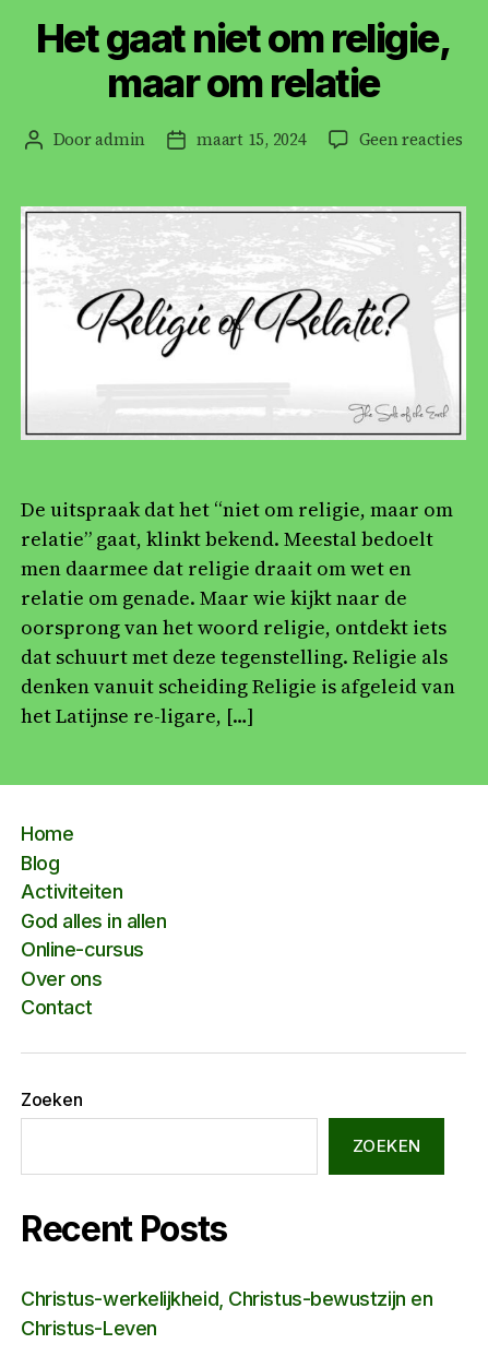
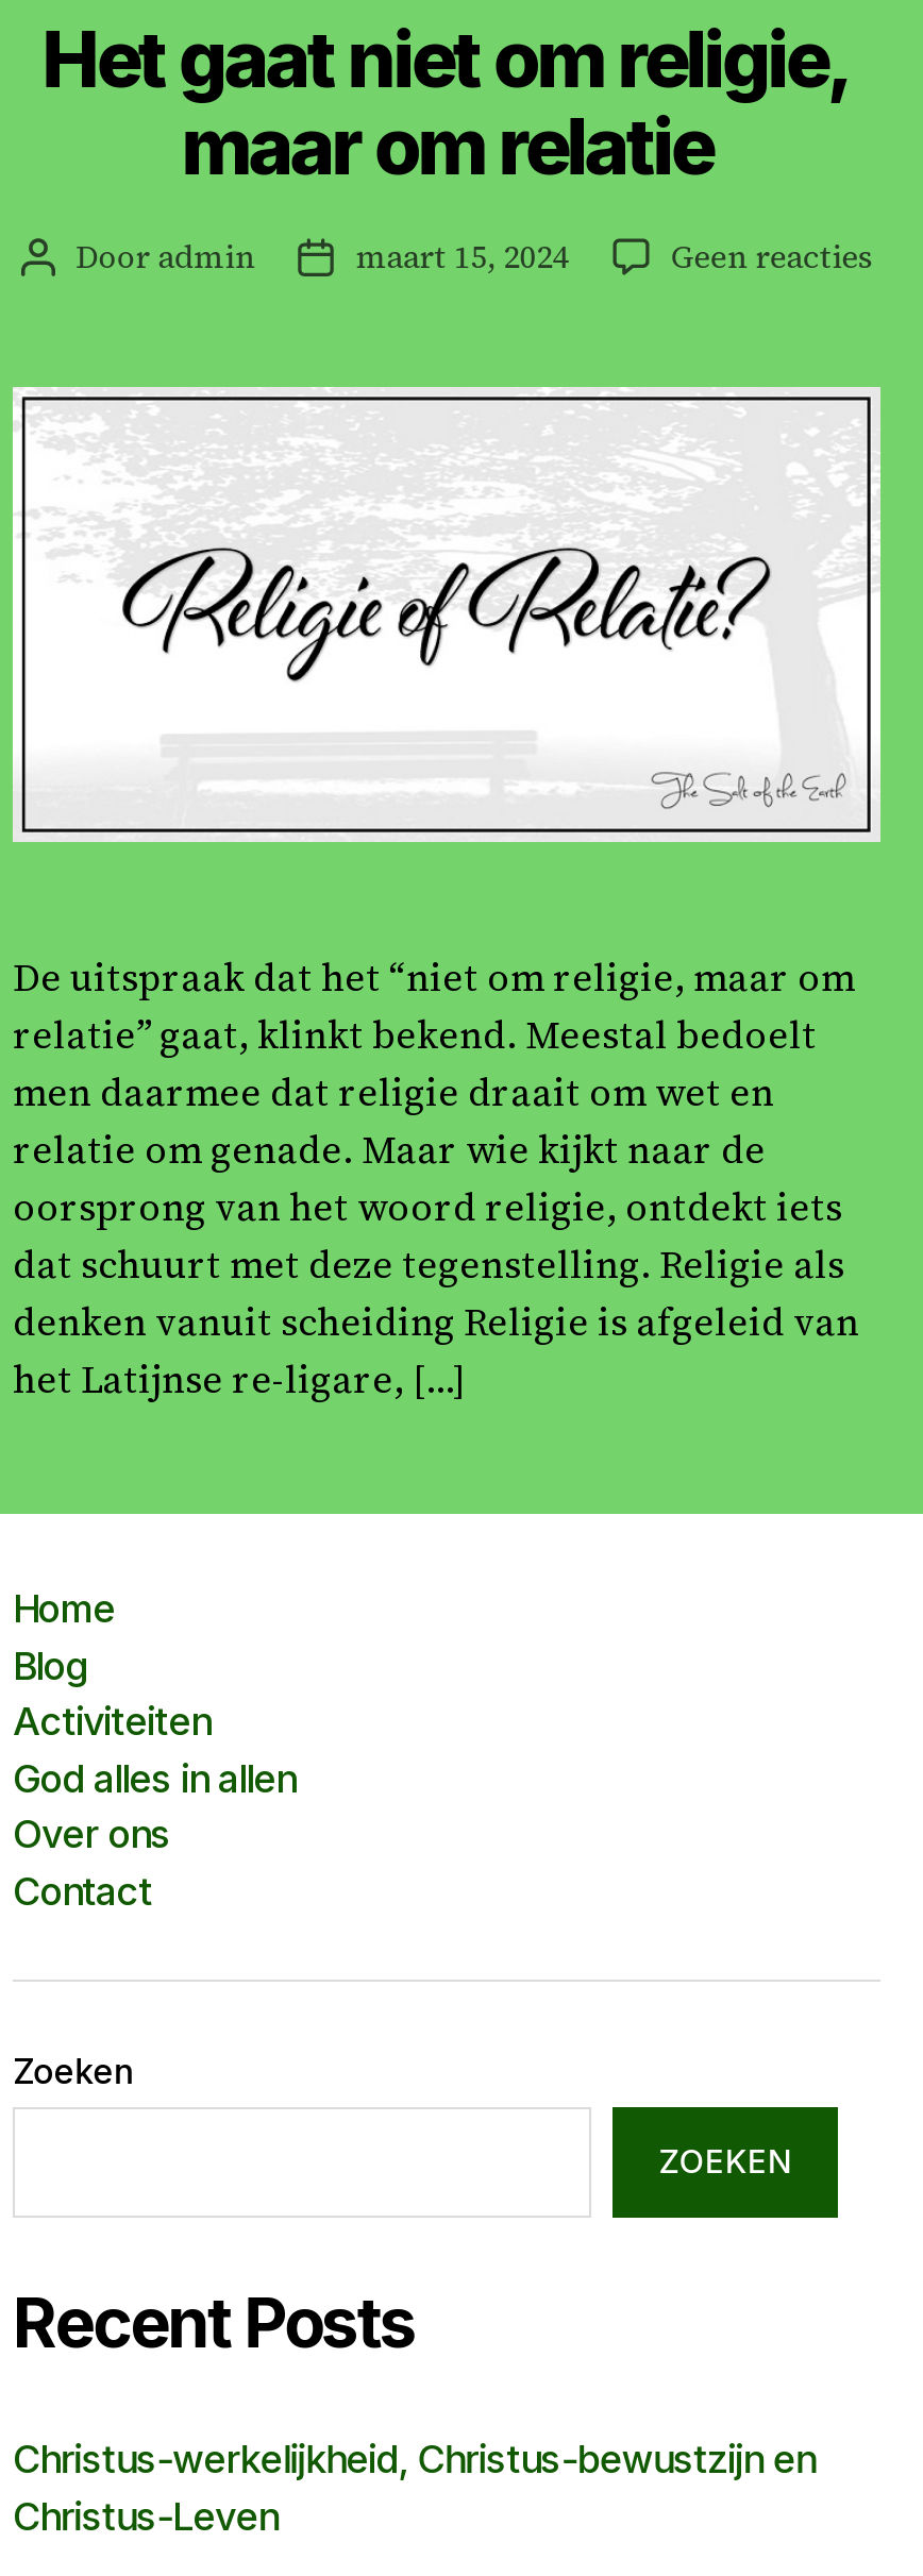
- Online-cursus
